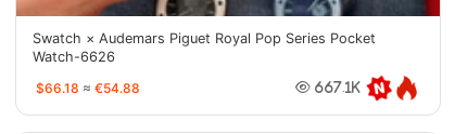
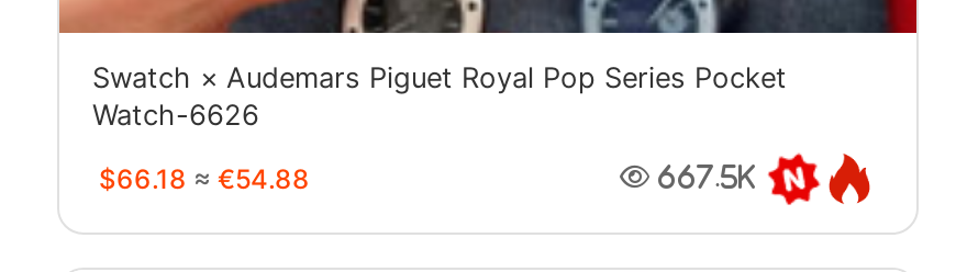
- 667.1K
+ 667.5K
